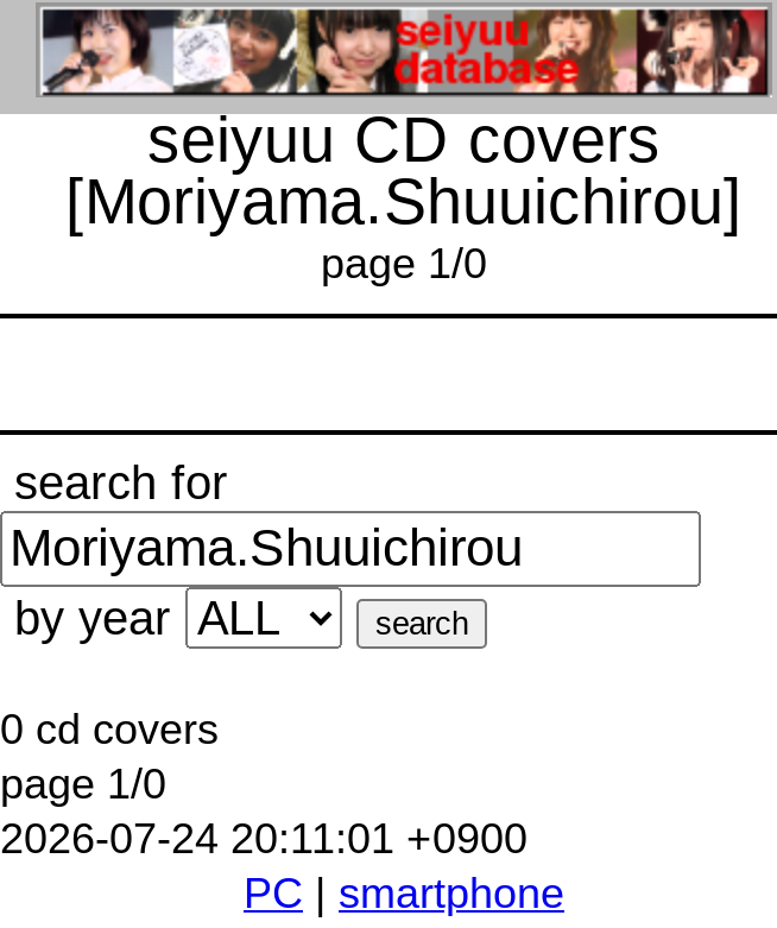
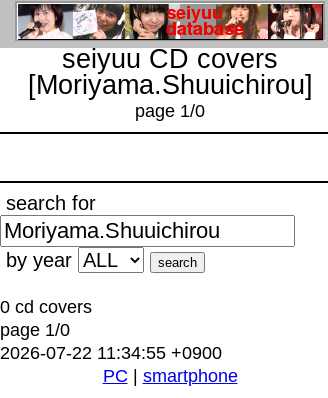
- 2026-07-24 20:11:01 +0900
+ 2026-07-22 11:34:55 +0900
